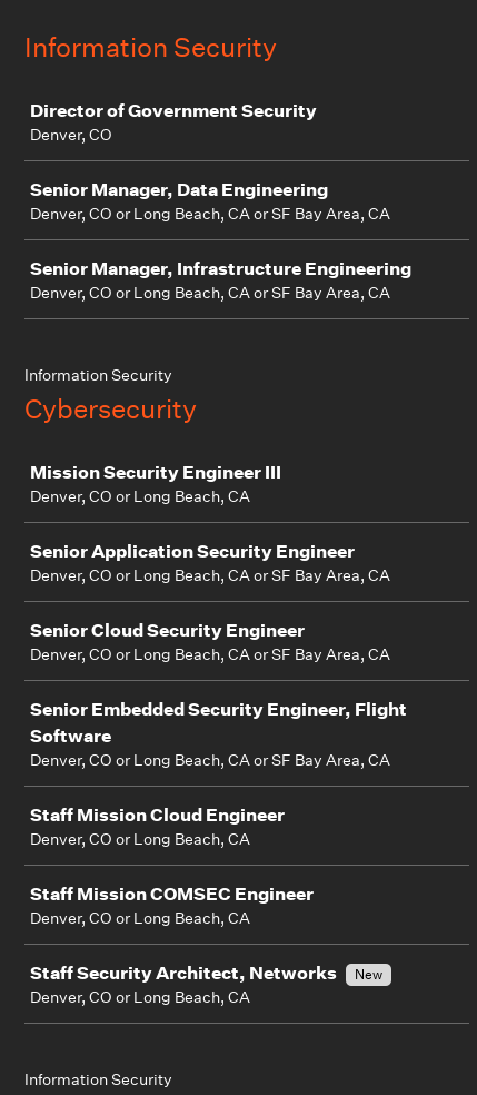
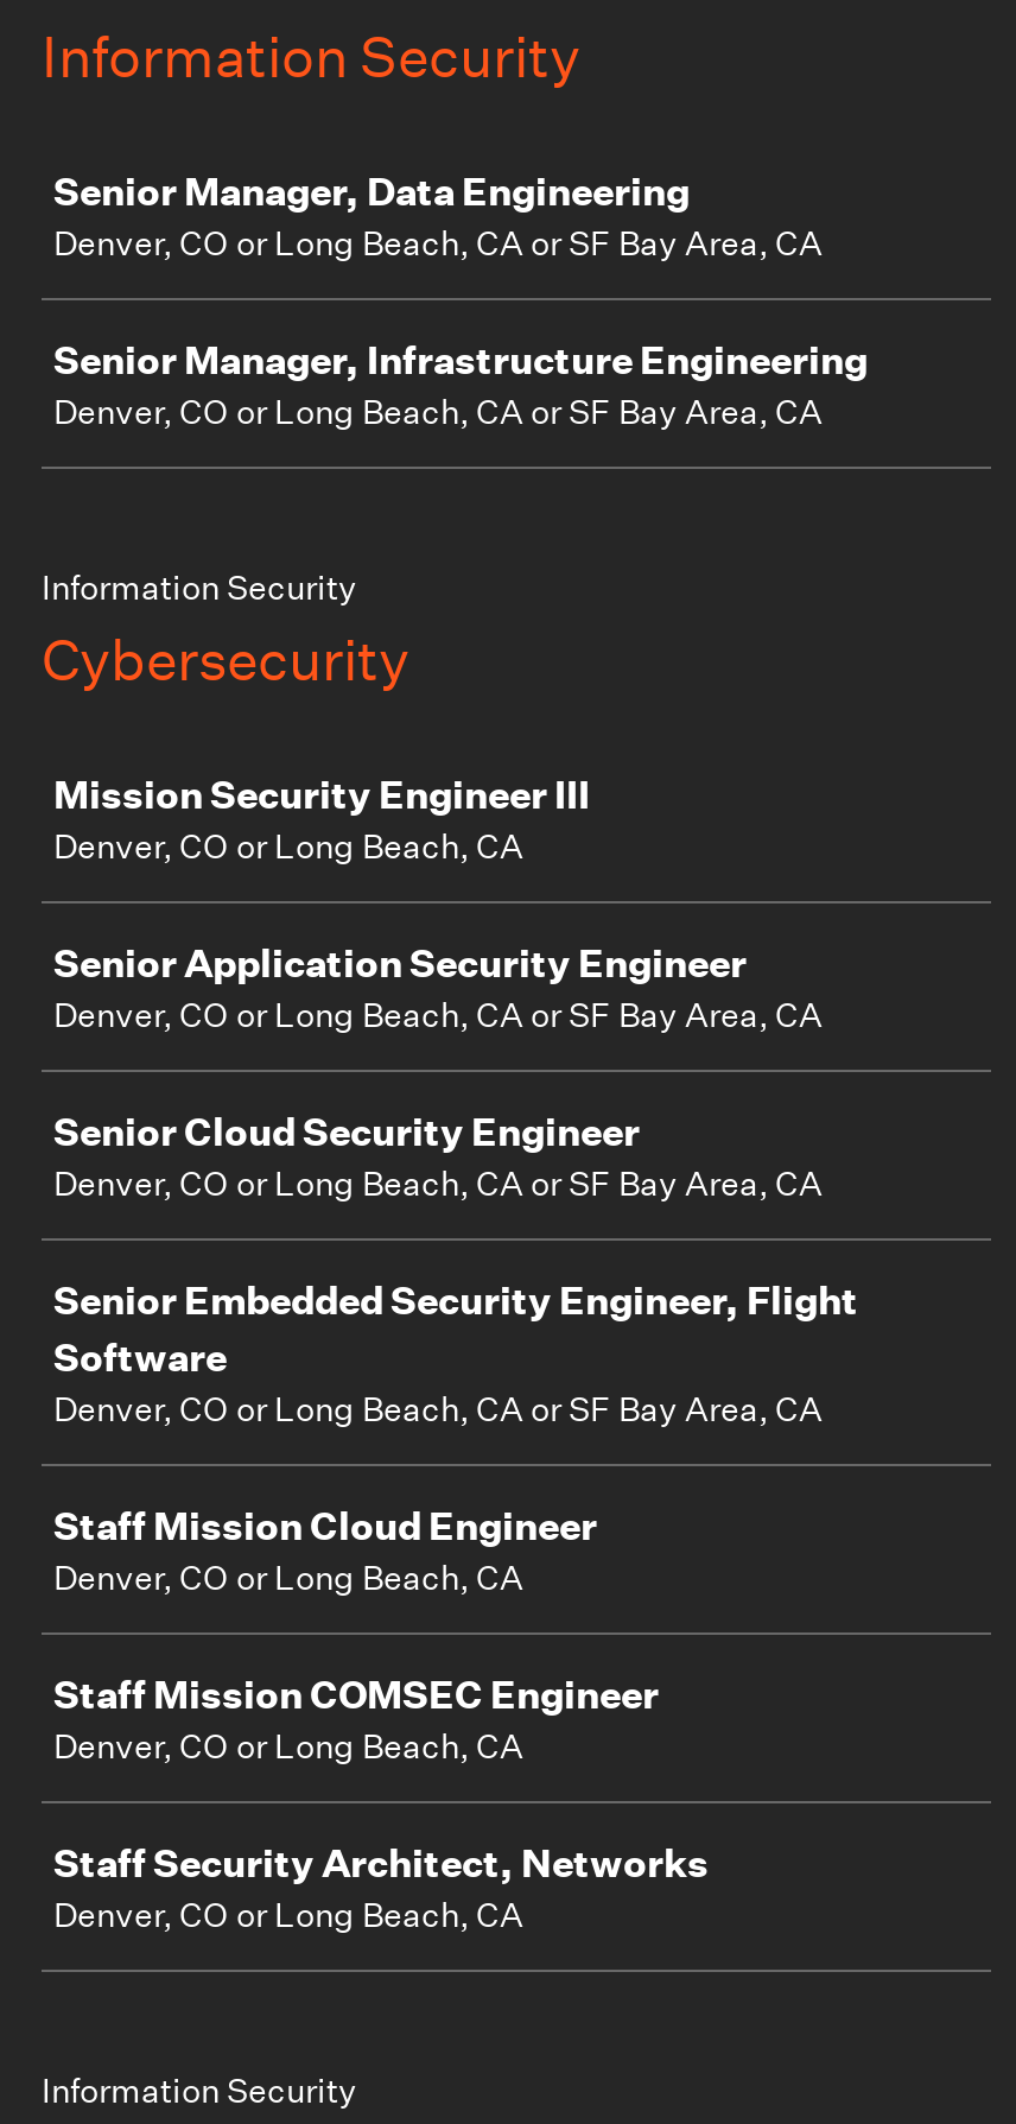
- Director of Government Security
- Denver, CO

- New
